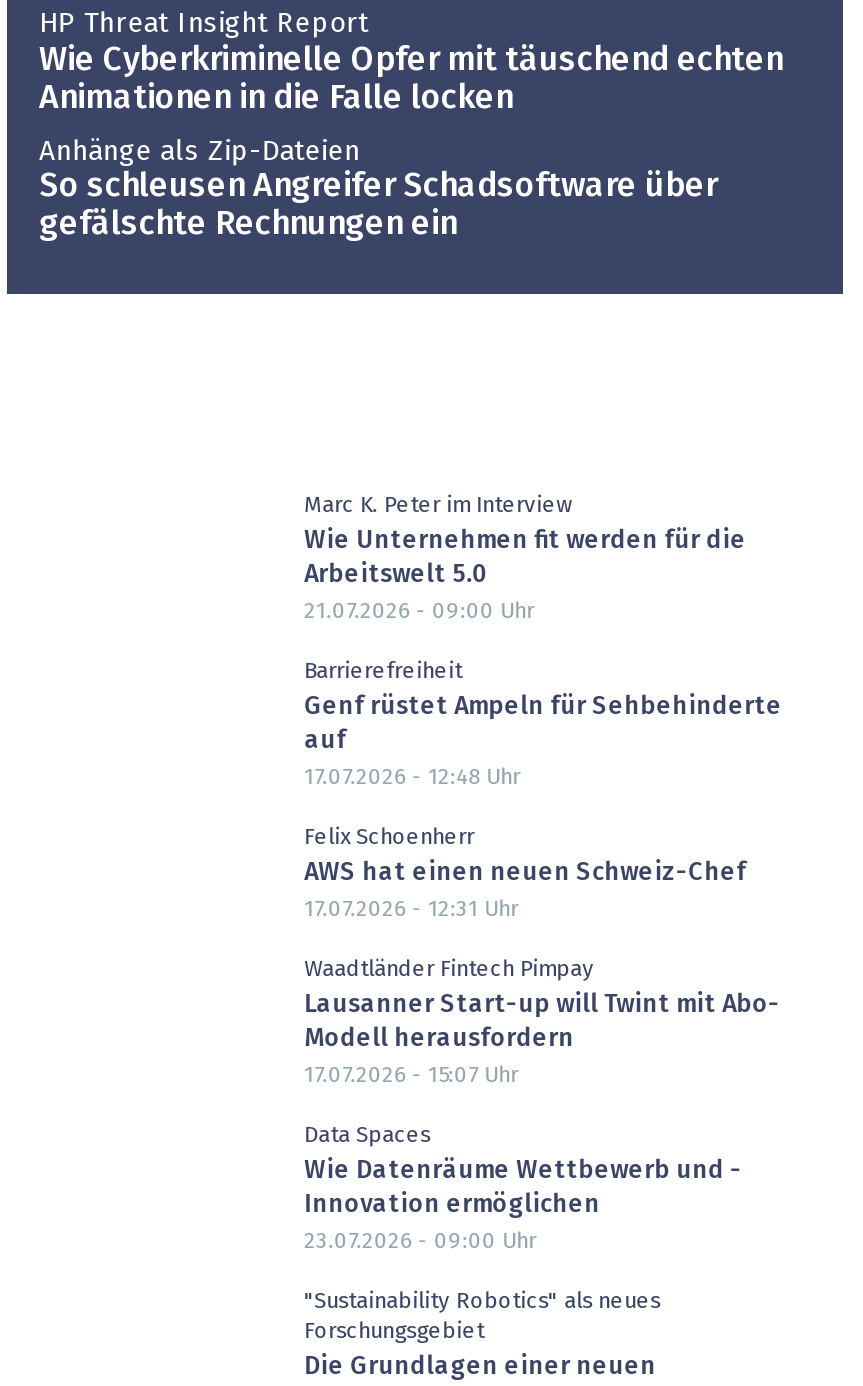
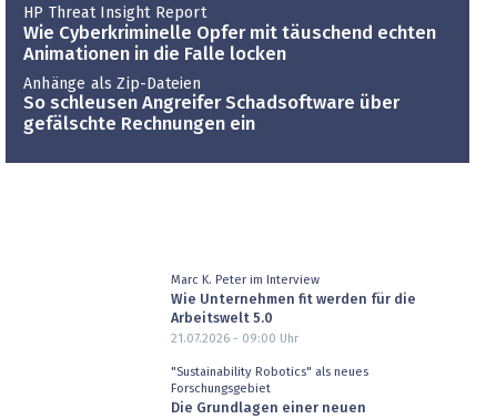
- Barrierefreiheit
- Genf rüstet Ampeln für Sehbehinderte
- auf
- 17.07.2026 - 12:48 Uhr
- Felix Schoenherr
- AWS hat einen neuen Schweiz-Chef
- 17.07.2026 - 12:31 Uhr
- Waadtländer Fintech Pimpay
- Lausanner Start-up will Twint mit Abo-
- Modell herausfordern
- 17.07.2026 - 15:07 Uhr
- Data Spaces
- Wie Datenräume Wettbewerb und
- Innovation ermöglichen
- 23.07.2026 - 09:00 Uhr
